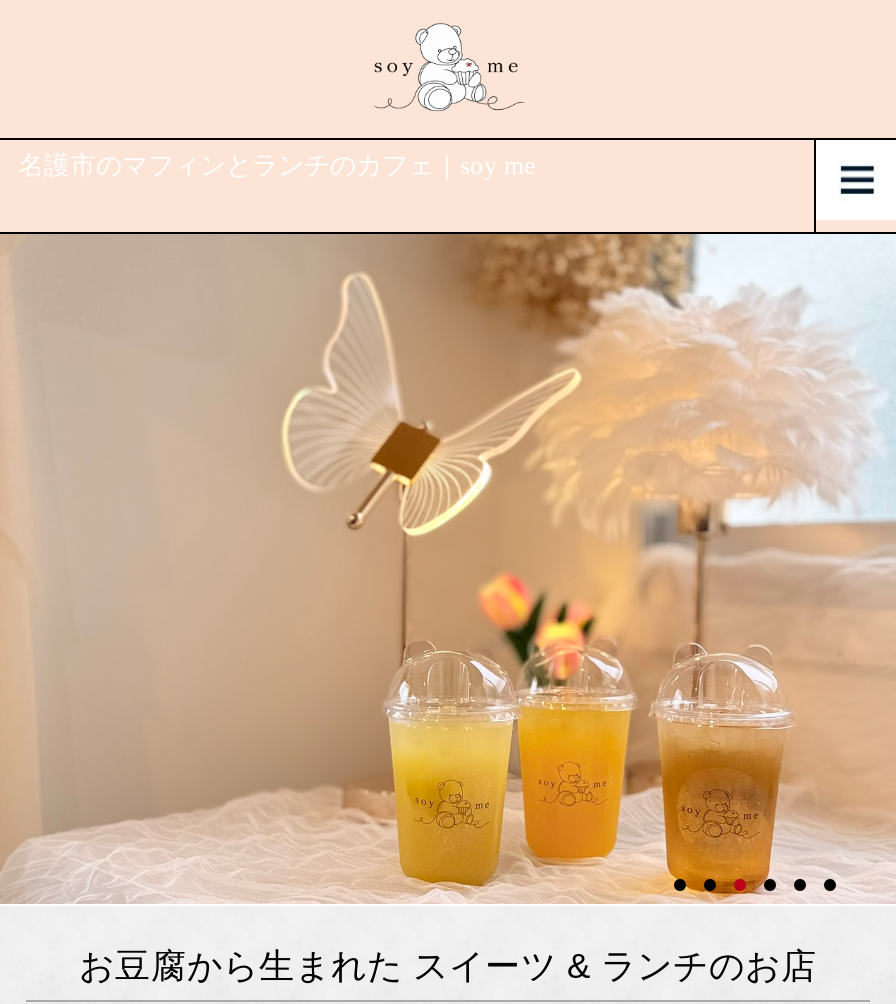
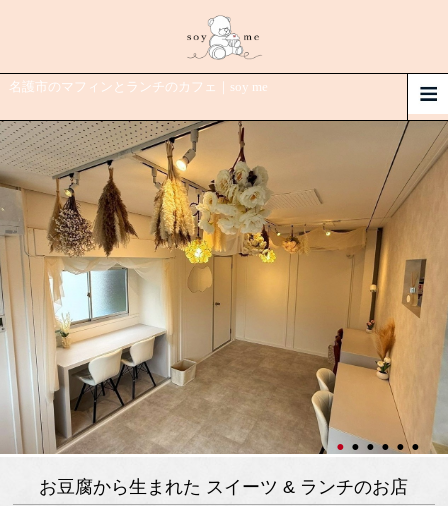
- [image]
+ [image]
